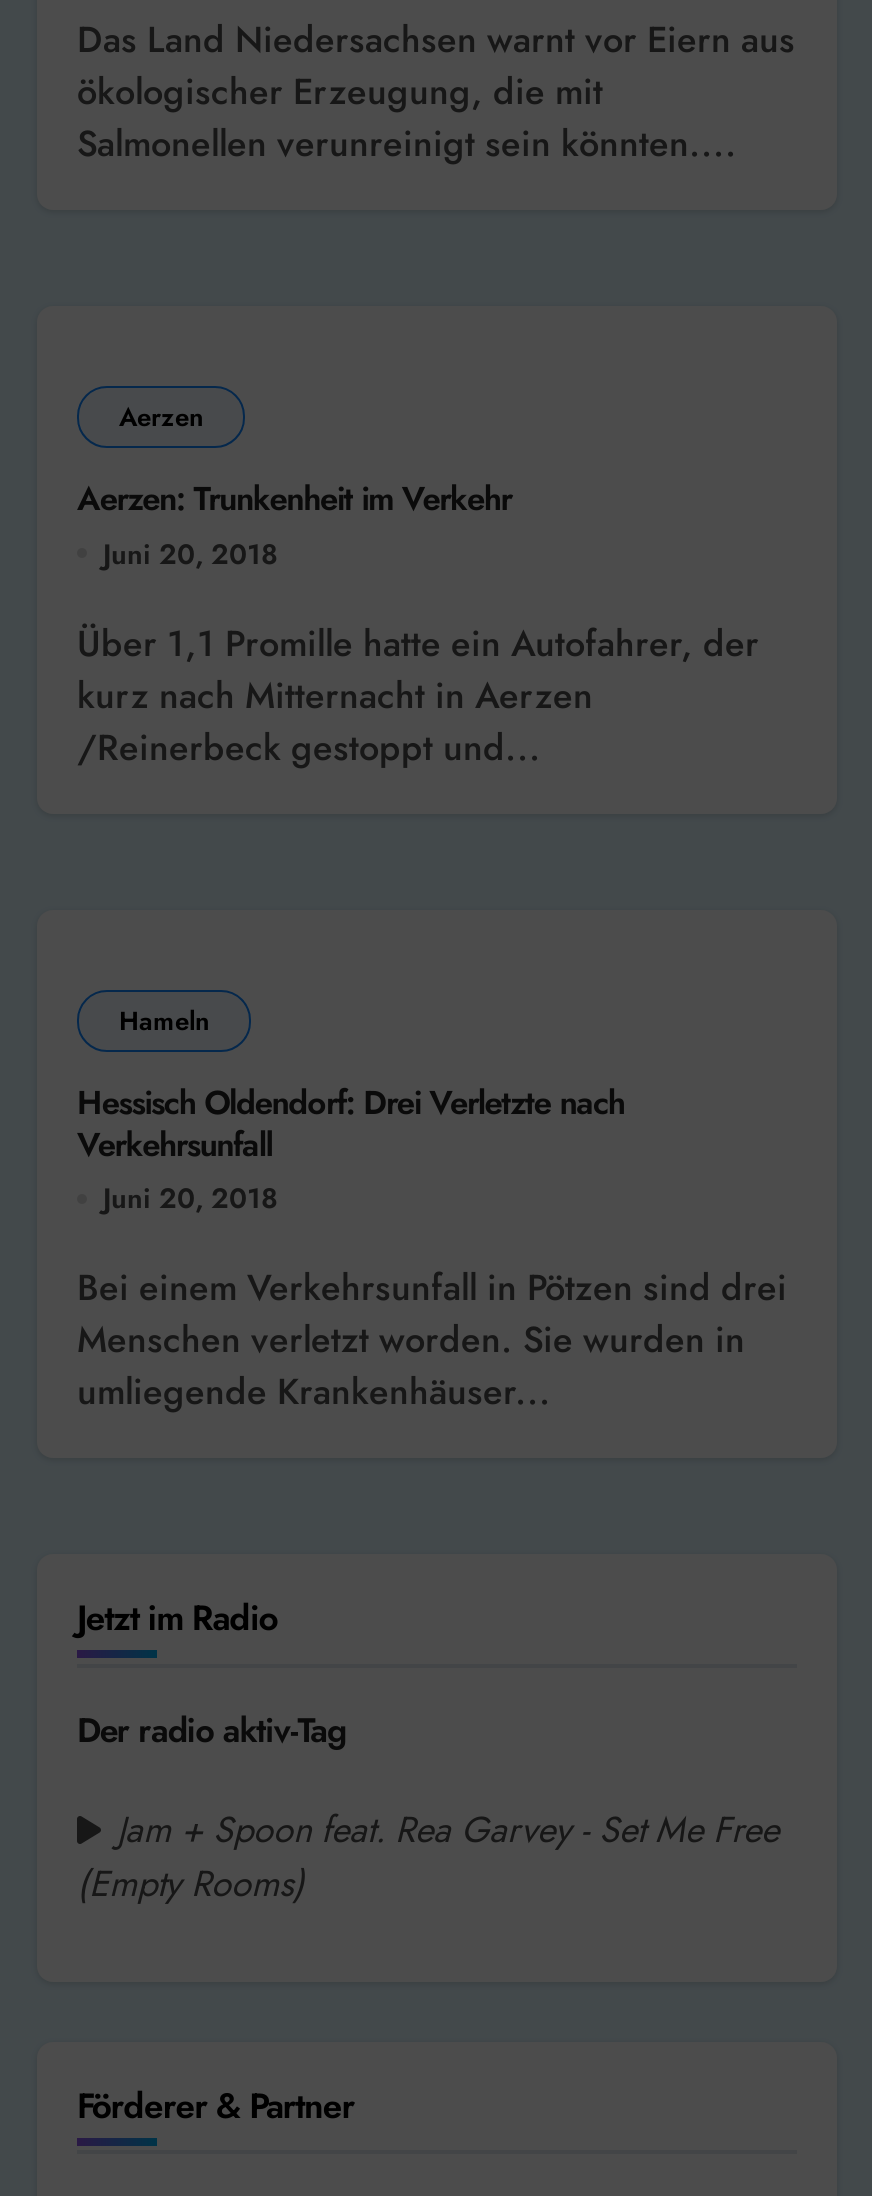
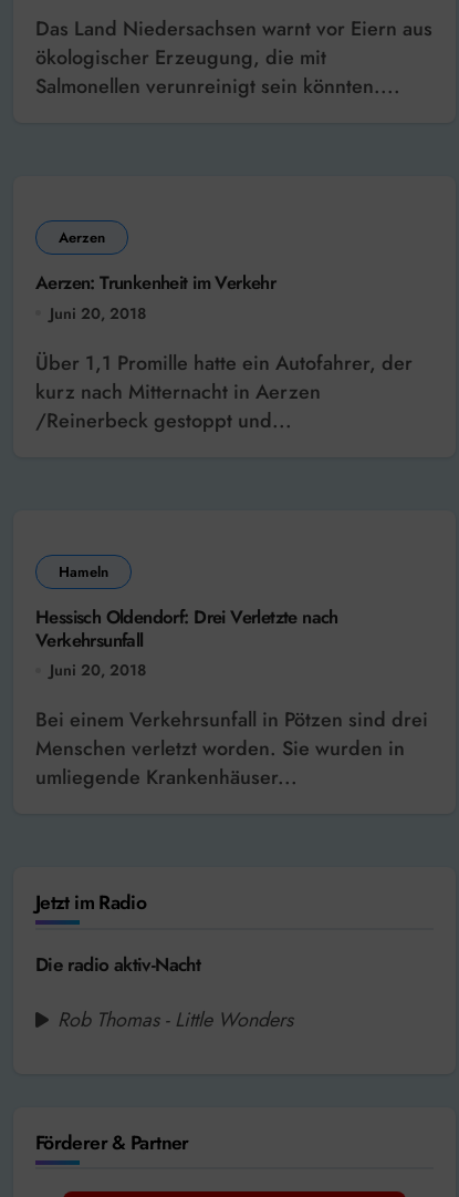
- Der radio aktiv-Tag
+ Die radio aktiv-Nacht

- Jam + Spoon feat. Rea Garvey - Set Me Free
- (Empty Rooms)
+ Rob Thomas - Little Wonders
